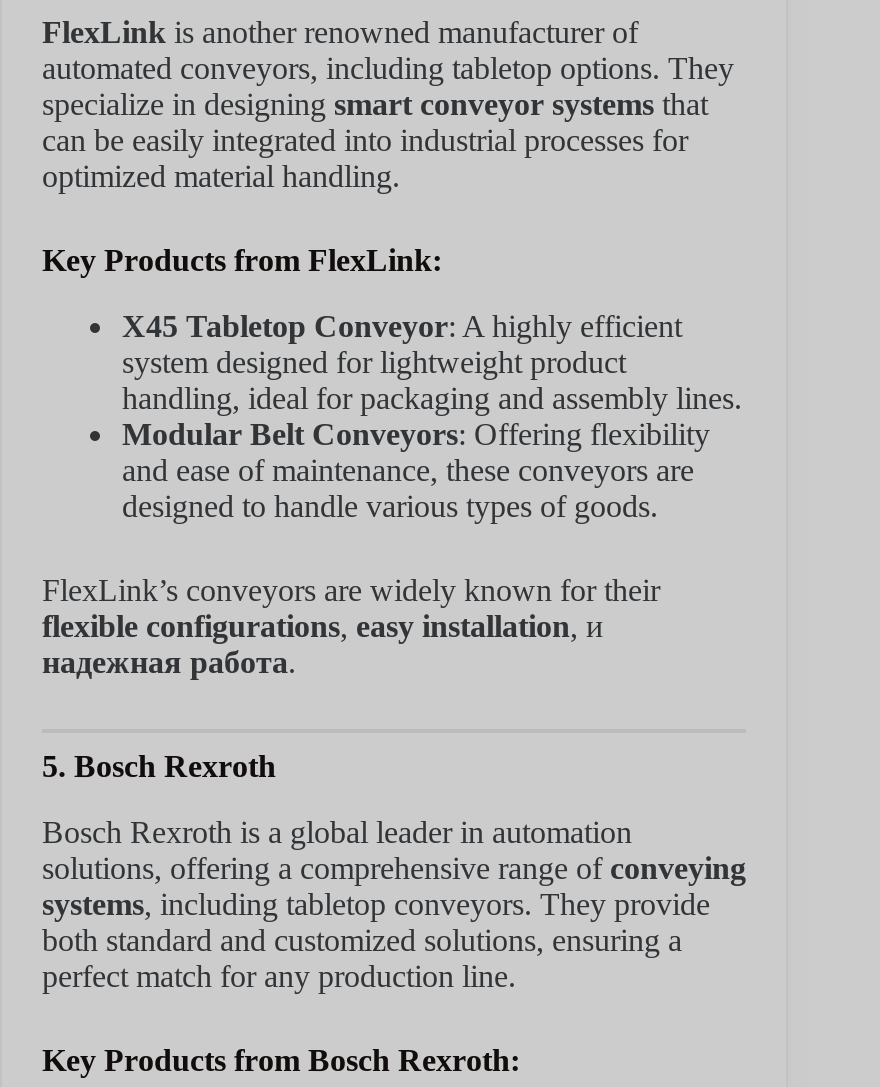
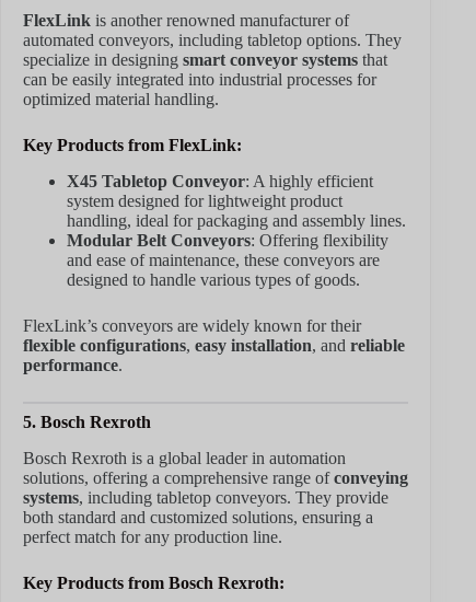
- flexible configurations, easy installation, и
- надежная работа.
+ flexible configurations, easy installation, and reliable
+ performance.
